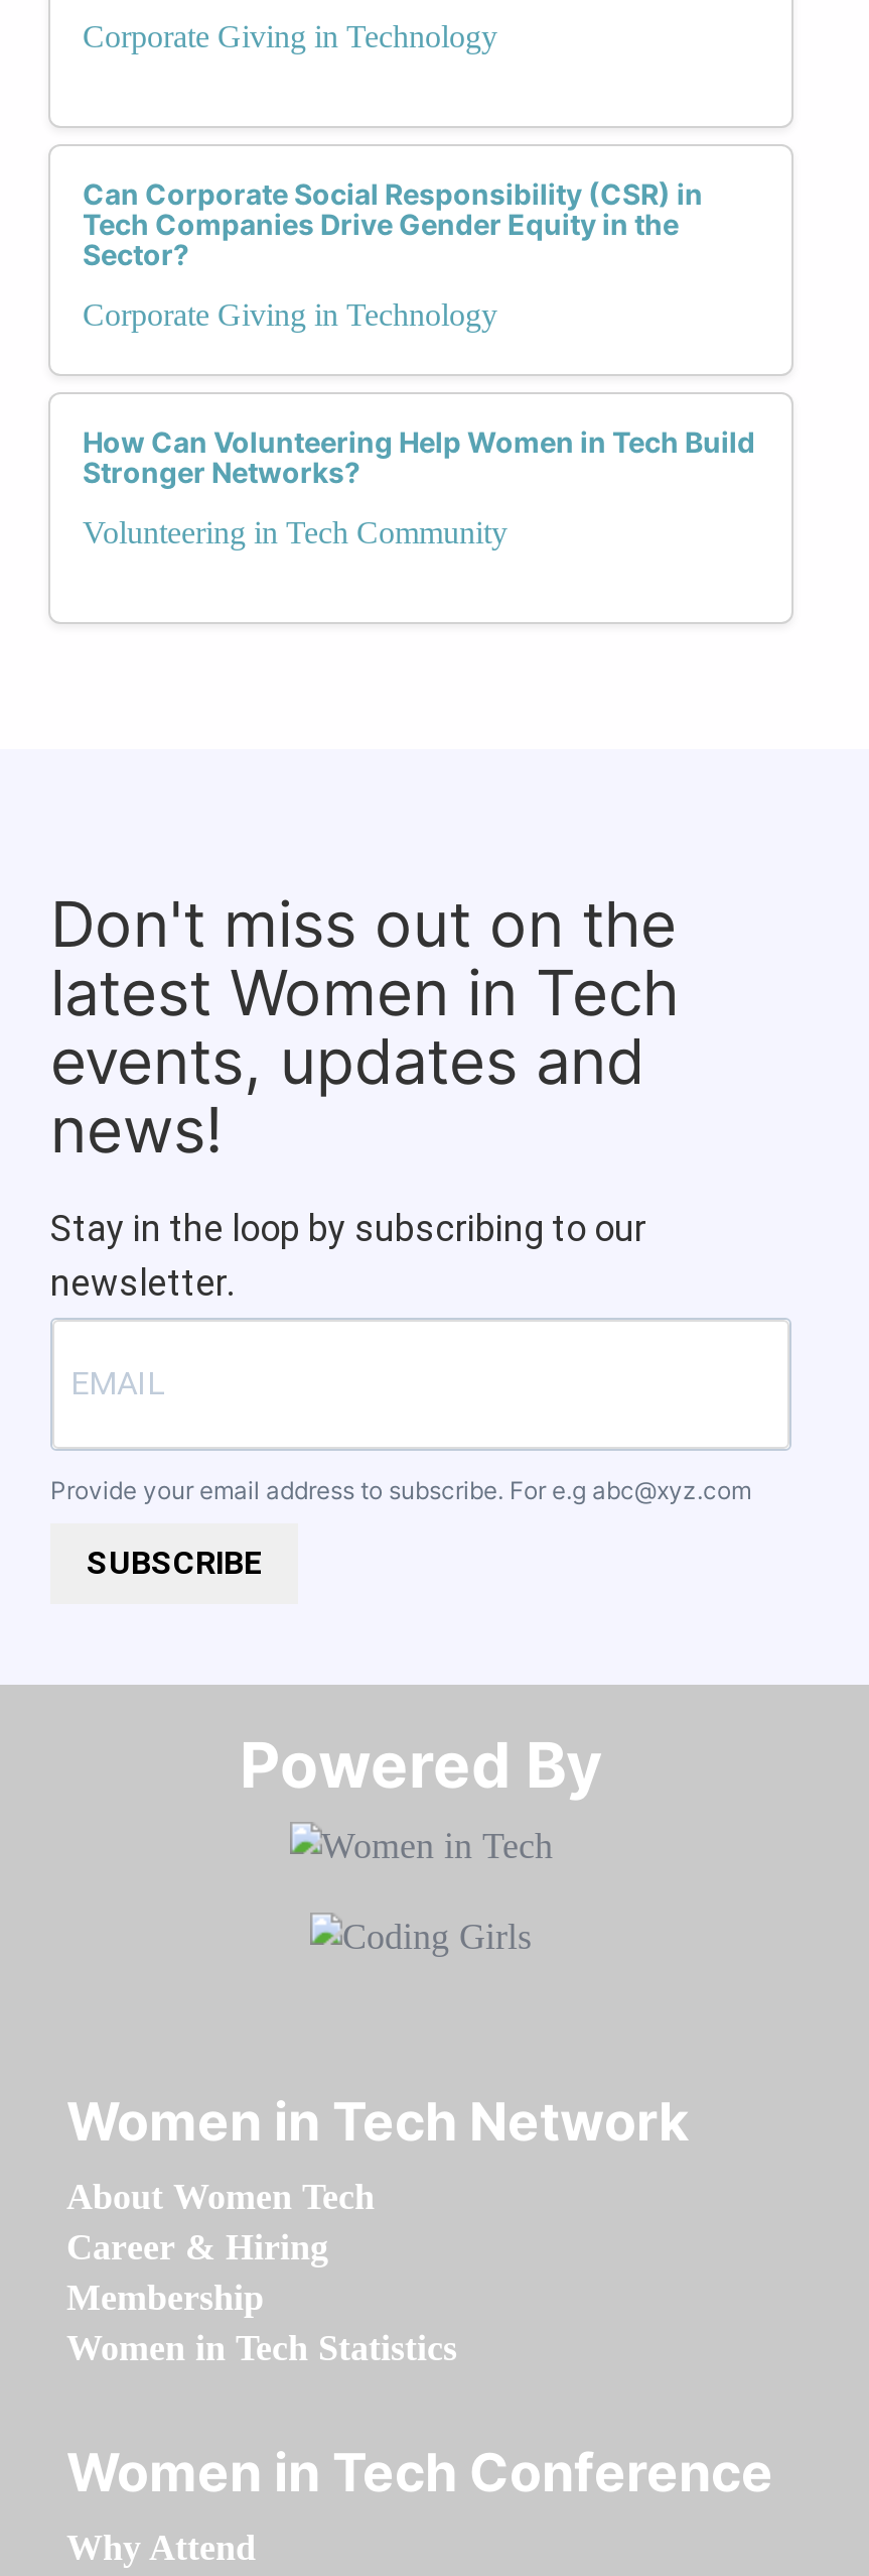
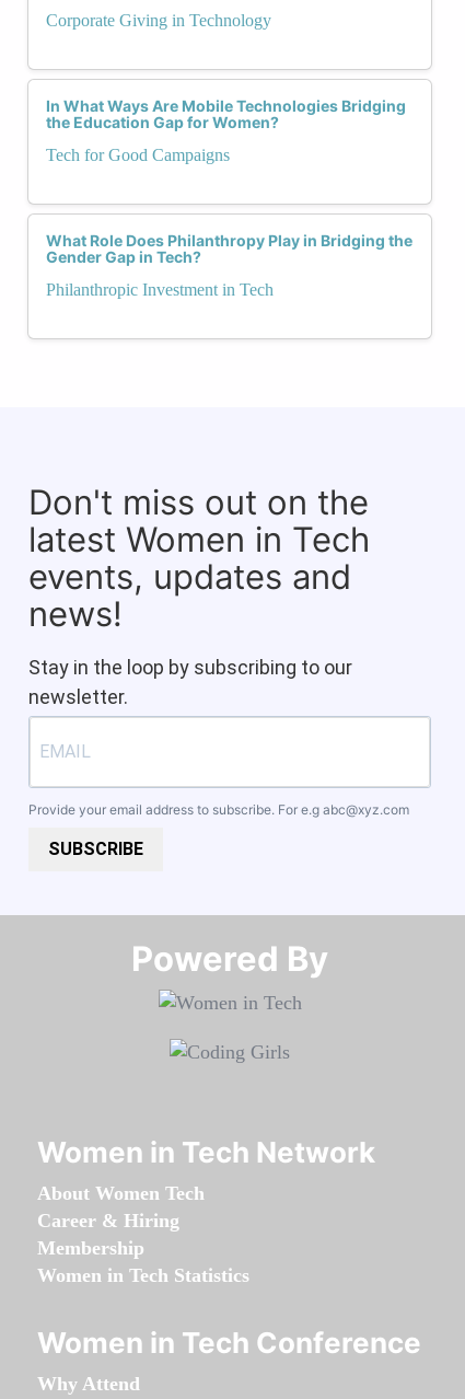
- Can Corporate Social Responsibility (CSR) in
- Tech Companies Drive Gender Equity in the
- Sector?
+ In What Ways Are Mobile Technologies Bridging
+ the Education Gap for Women?

- Corporate Giving in Technology
+ Tech for Good Campaigns

- How Can Volunteering Help Women in Tech Build
- Stronger Networks?
+ What Role Does Philanthropy Play in Bridging the
+ Gender Gap in Tech?

- Volunteering in Tech Community
+ Philanthropic Investment in Tech
